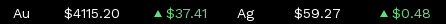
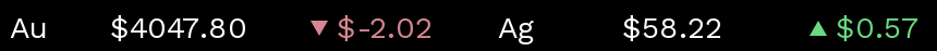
- $4115.20
+ $4047.80

- $37.41 Ag
+ $-2.02 Ag

- $59.27
+ $58.22

- $0.48
+ $0.57
